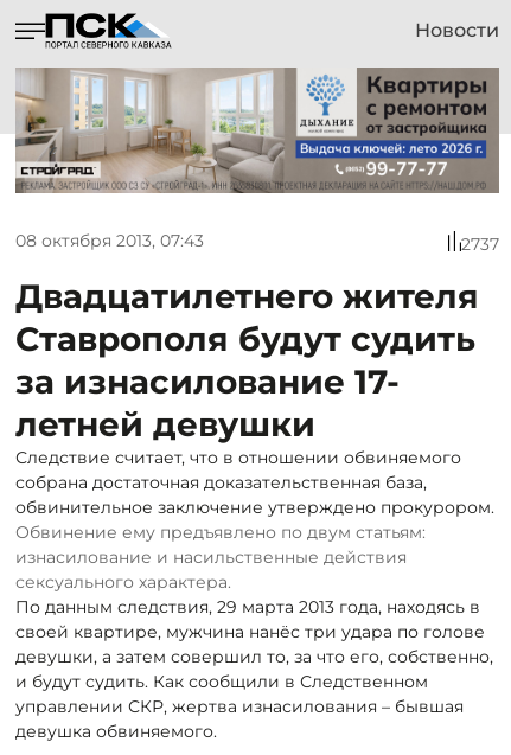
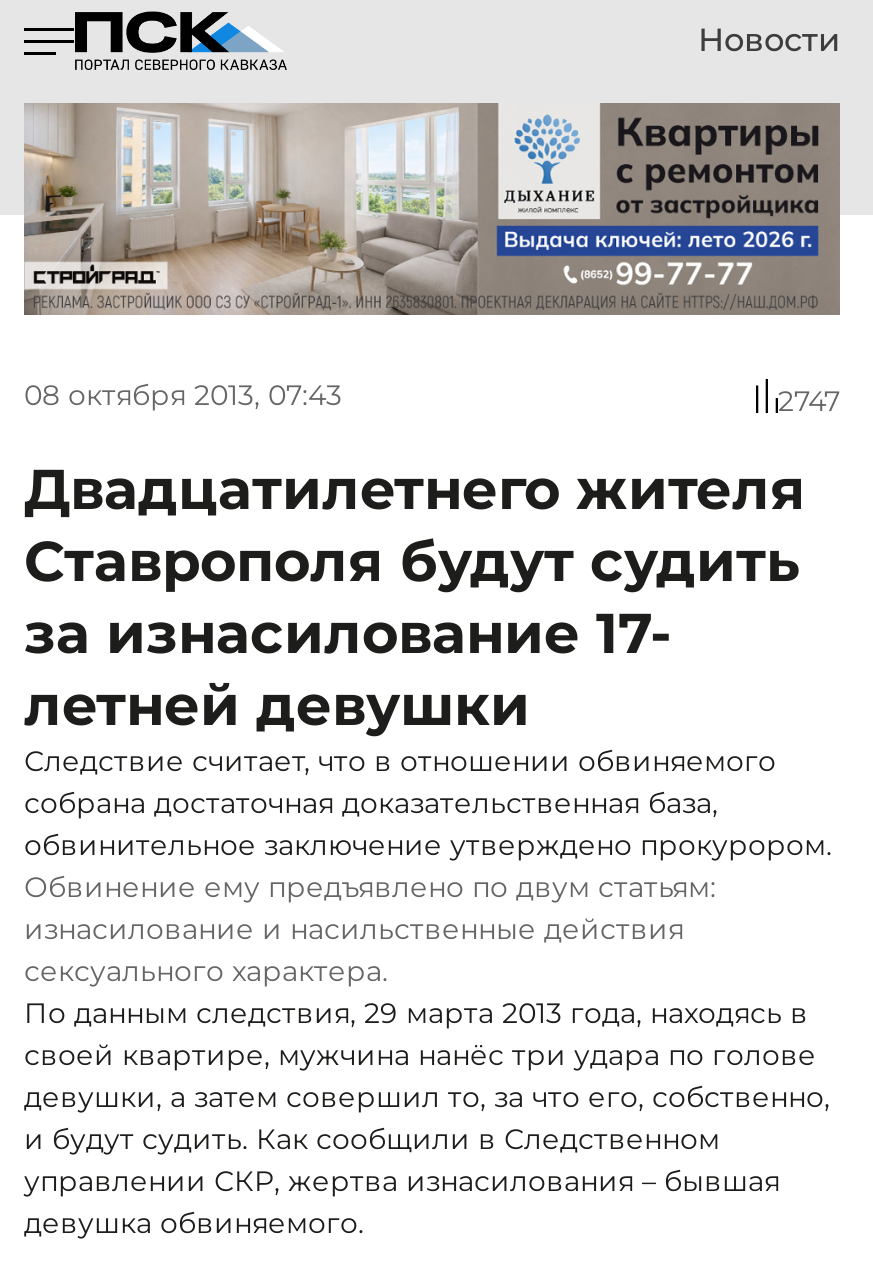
- 2737
+ 2747
